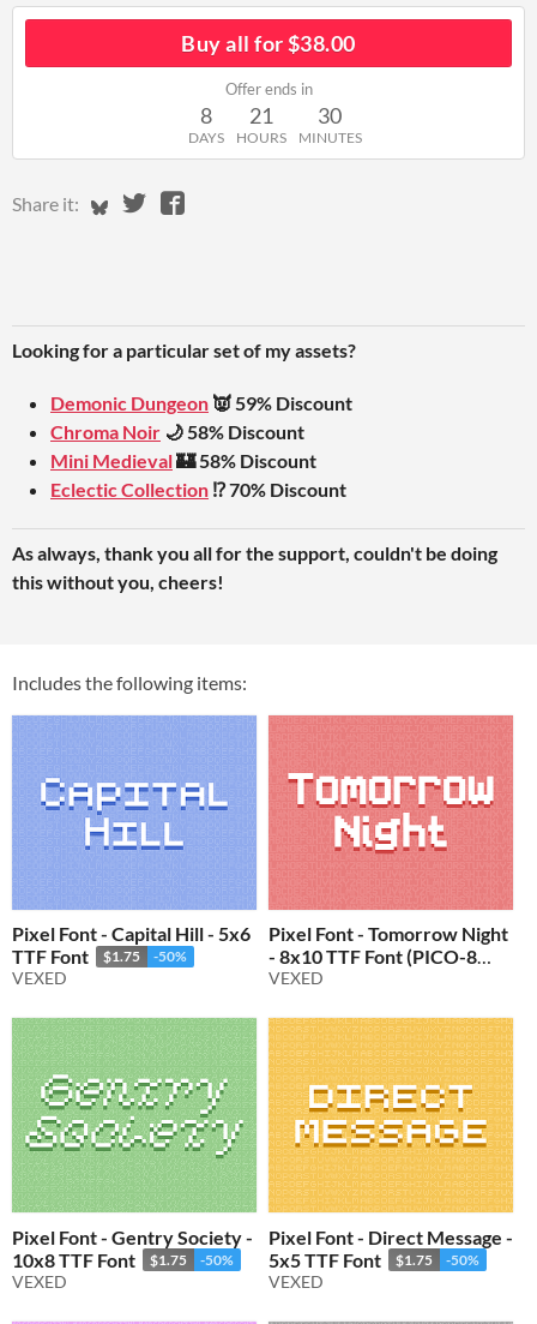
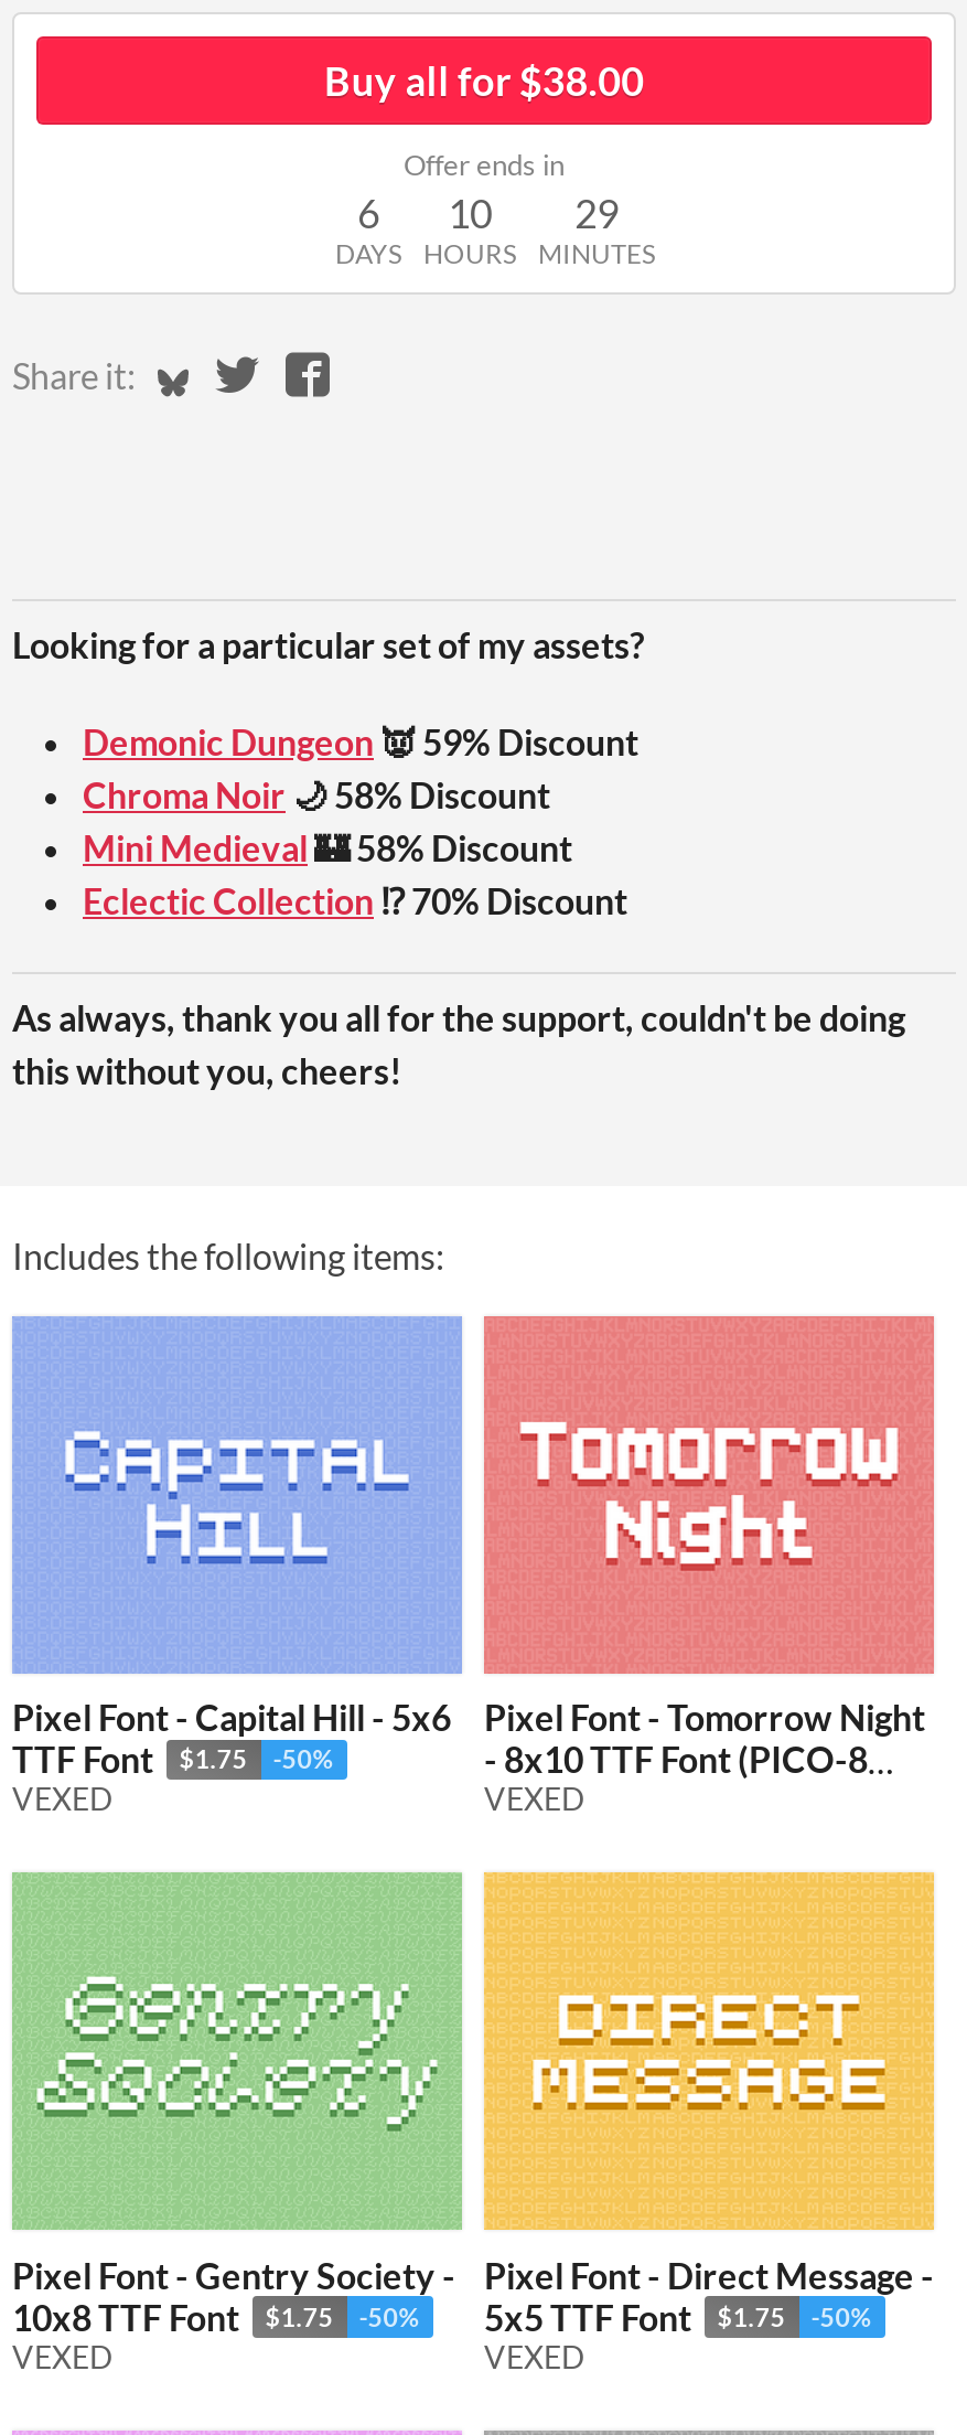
- 8
+ 6

- 21
+ 10

- 30
+ 29
